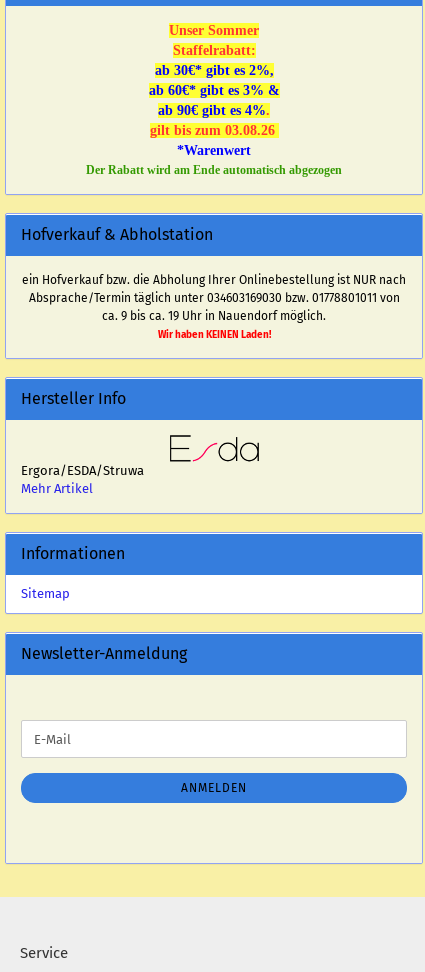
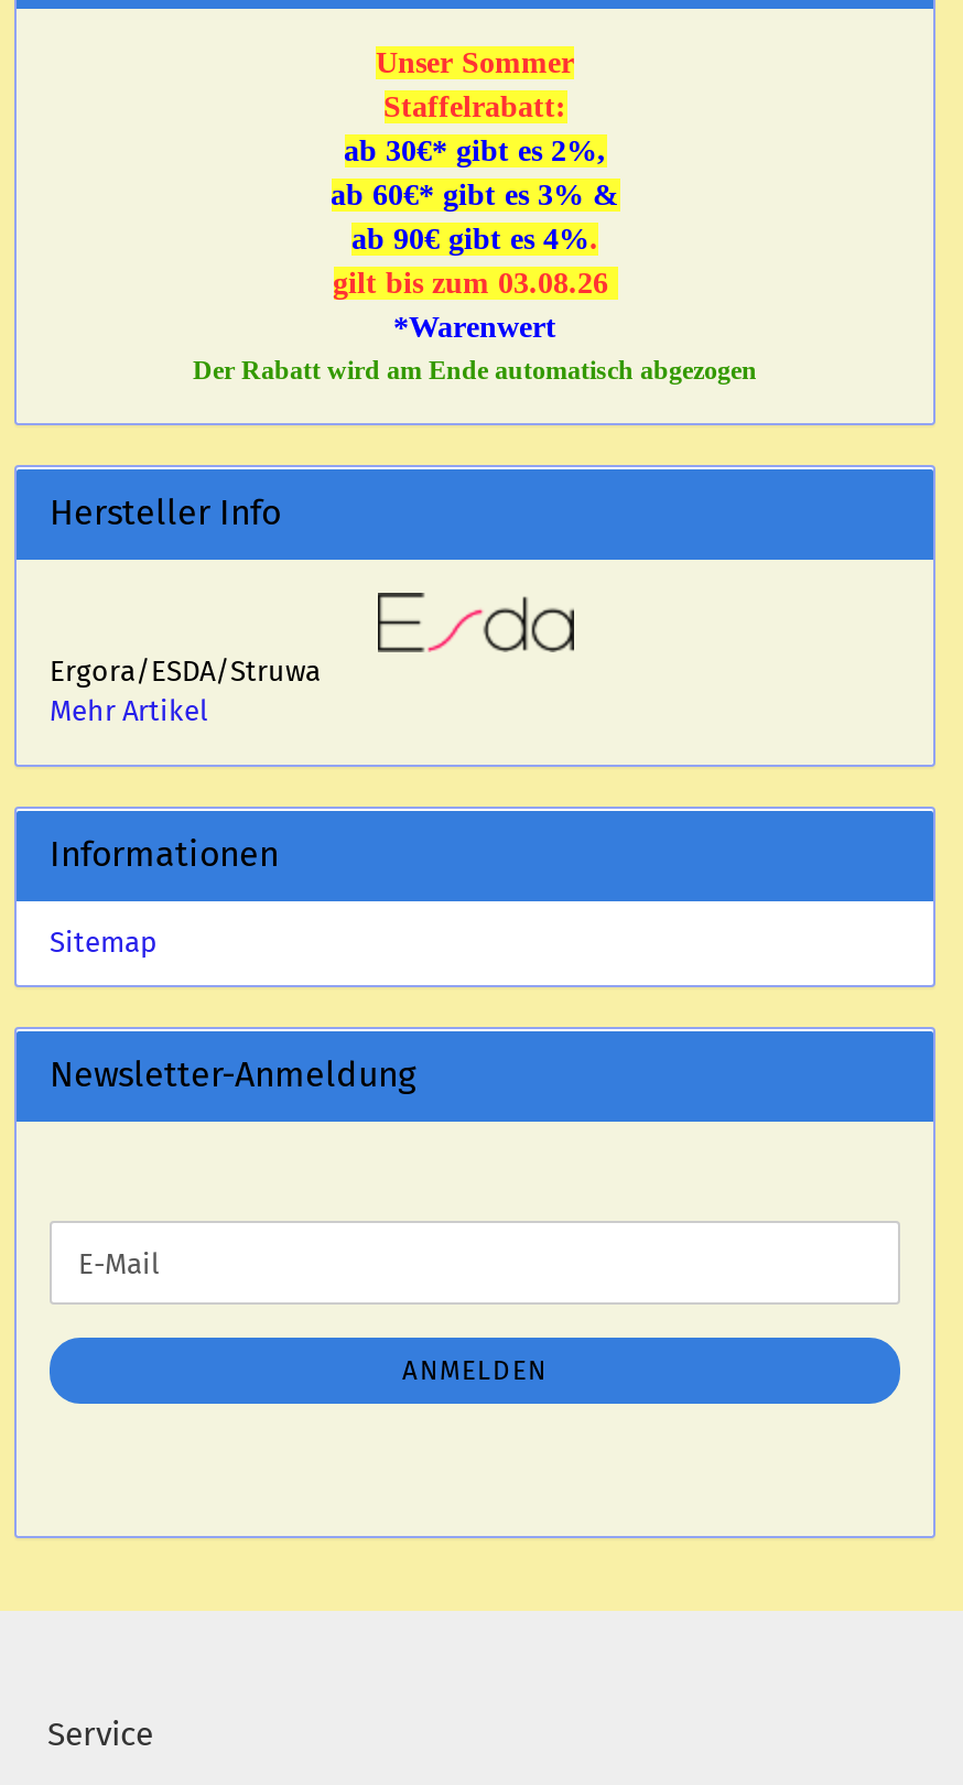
- Hofverkauf & Abholstation
- ein Hofverkauf bzw. die Abholung Ihrer Onlinebestellung ist NUR nach
- Absprache/Termin täglich unter 034603169030 bzw. 01778801011 von
- ca. 9 bis ca. 19 Uhr in Nauendorf möglich.
- Wir haben KEINEN Laden!
